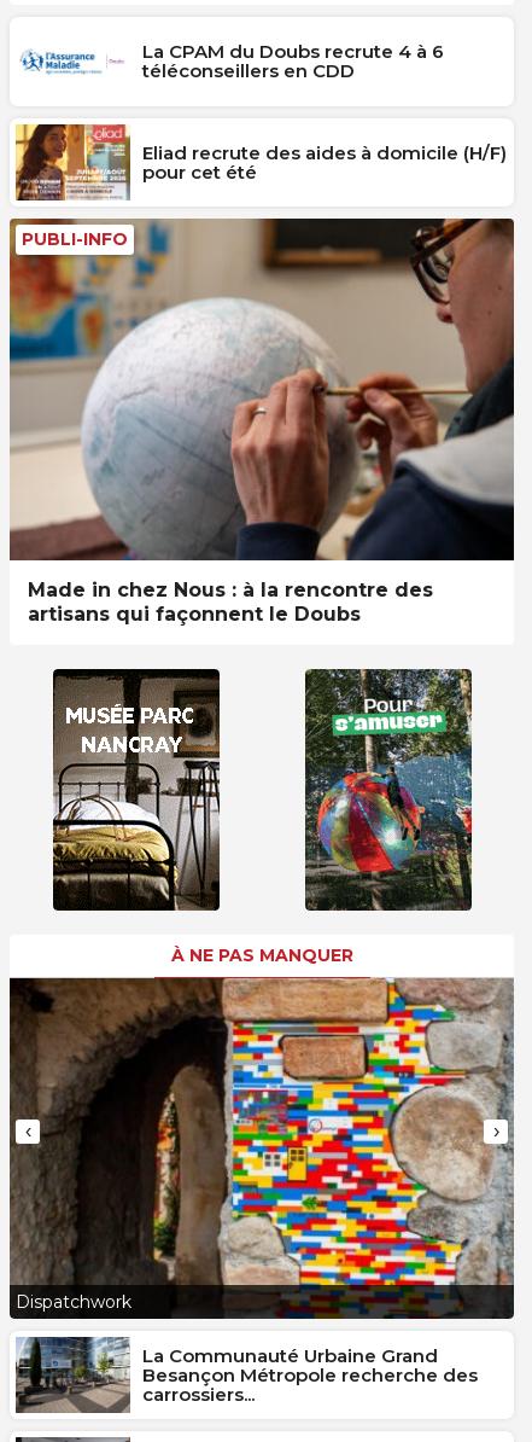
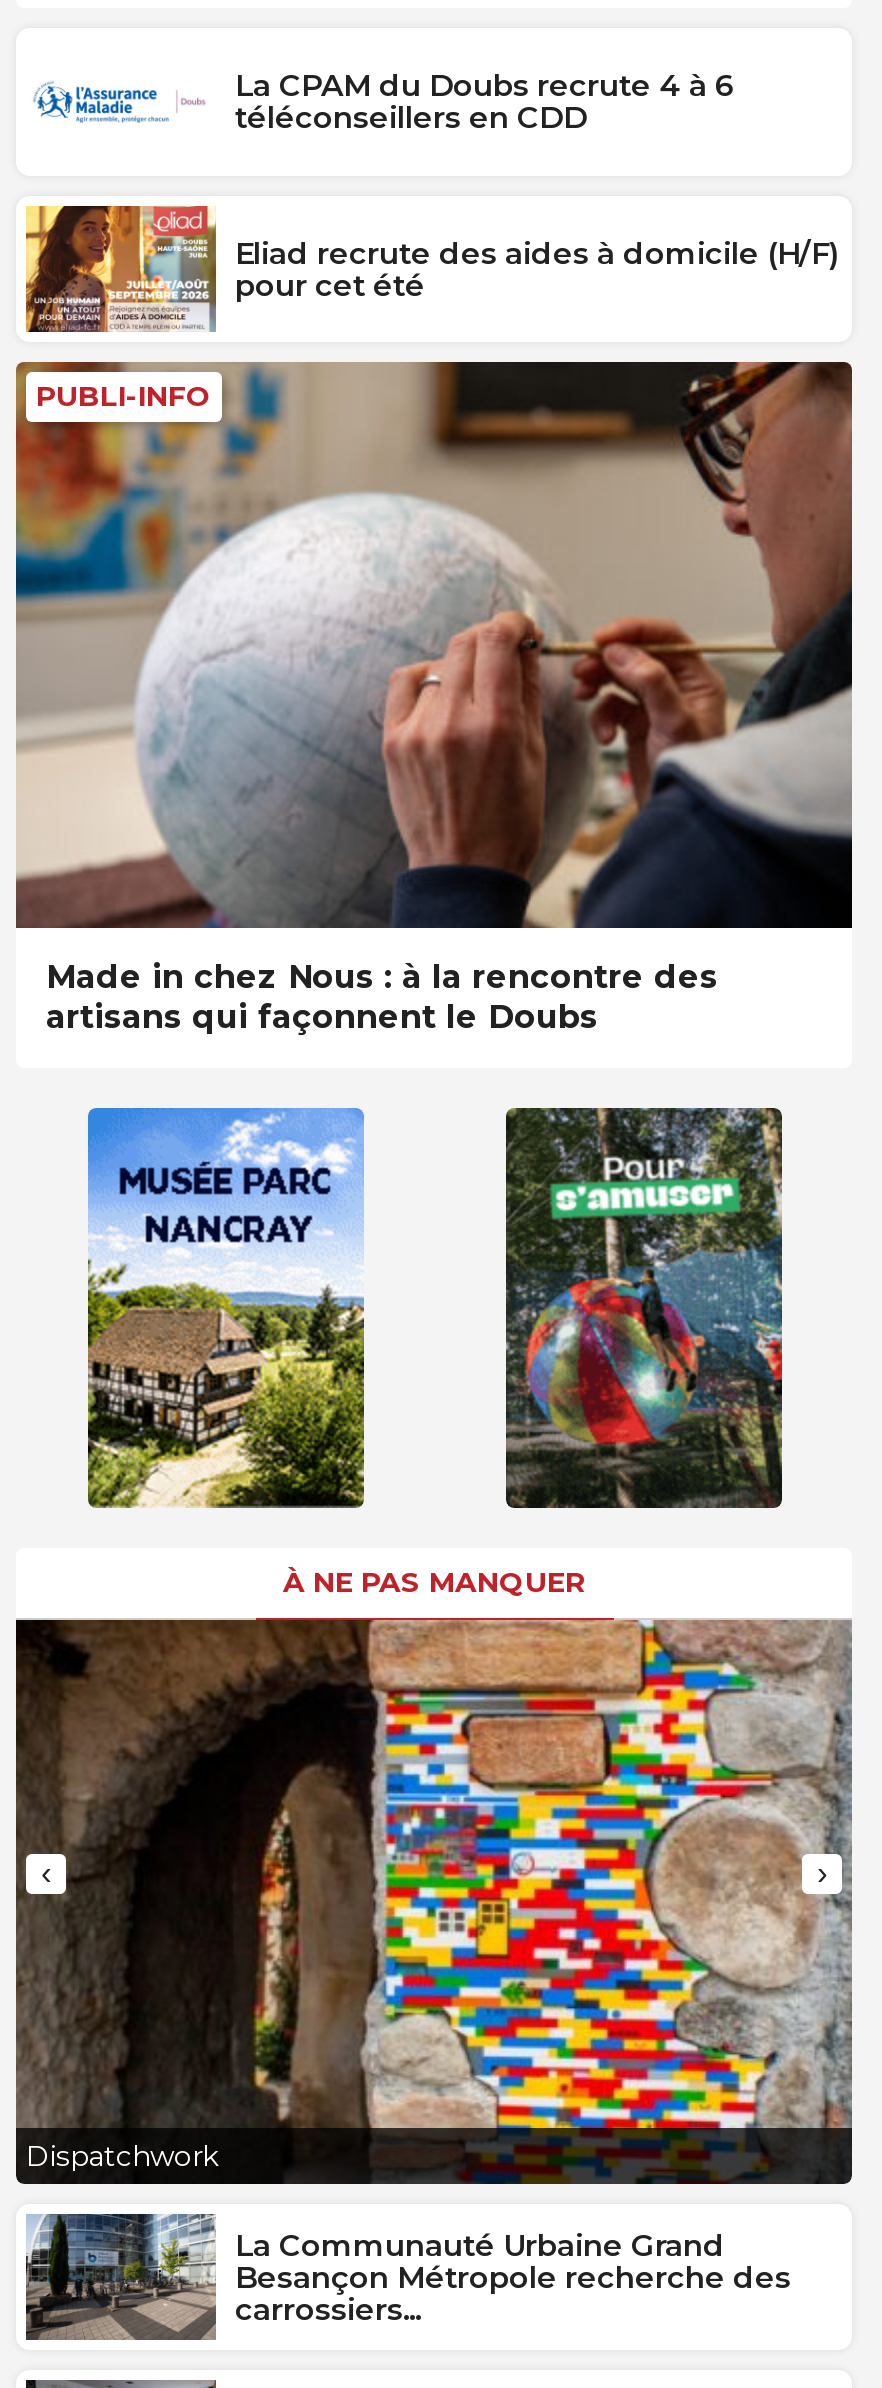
- [image]
+ [image]
